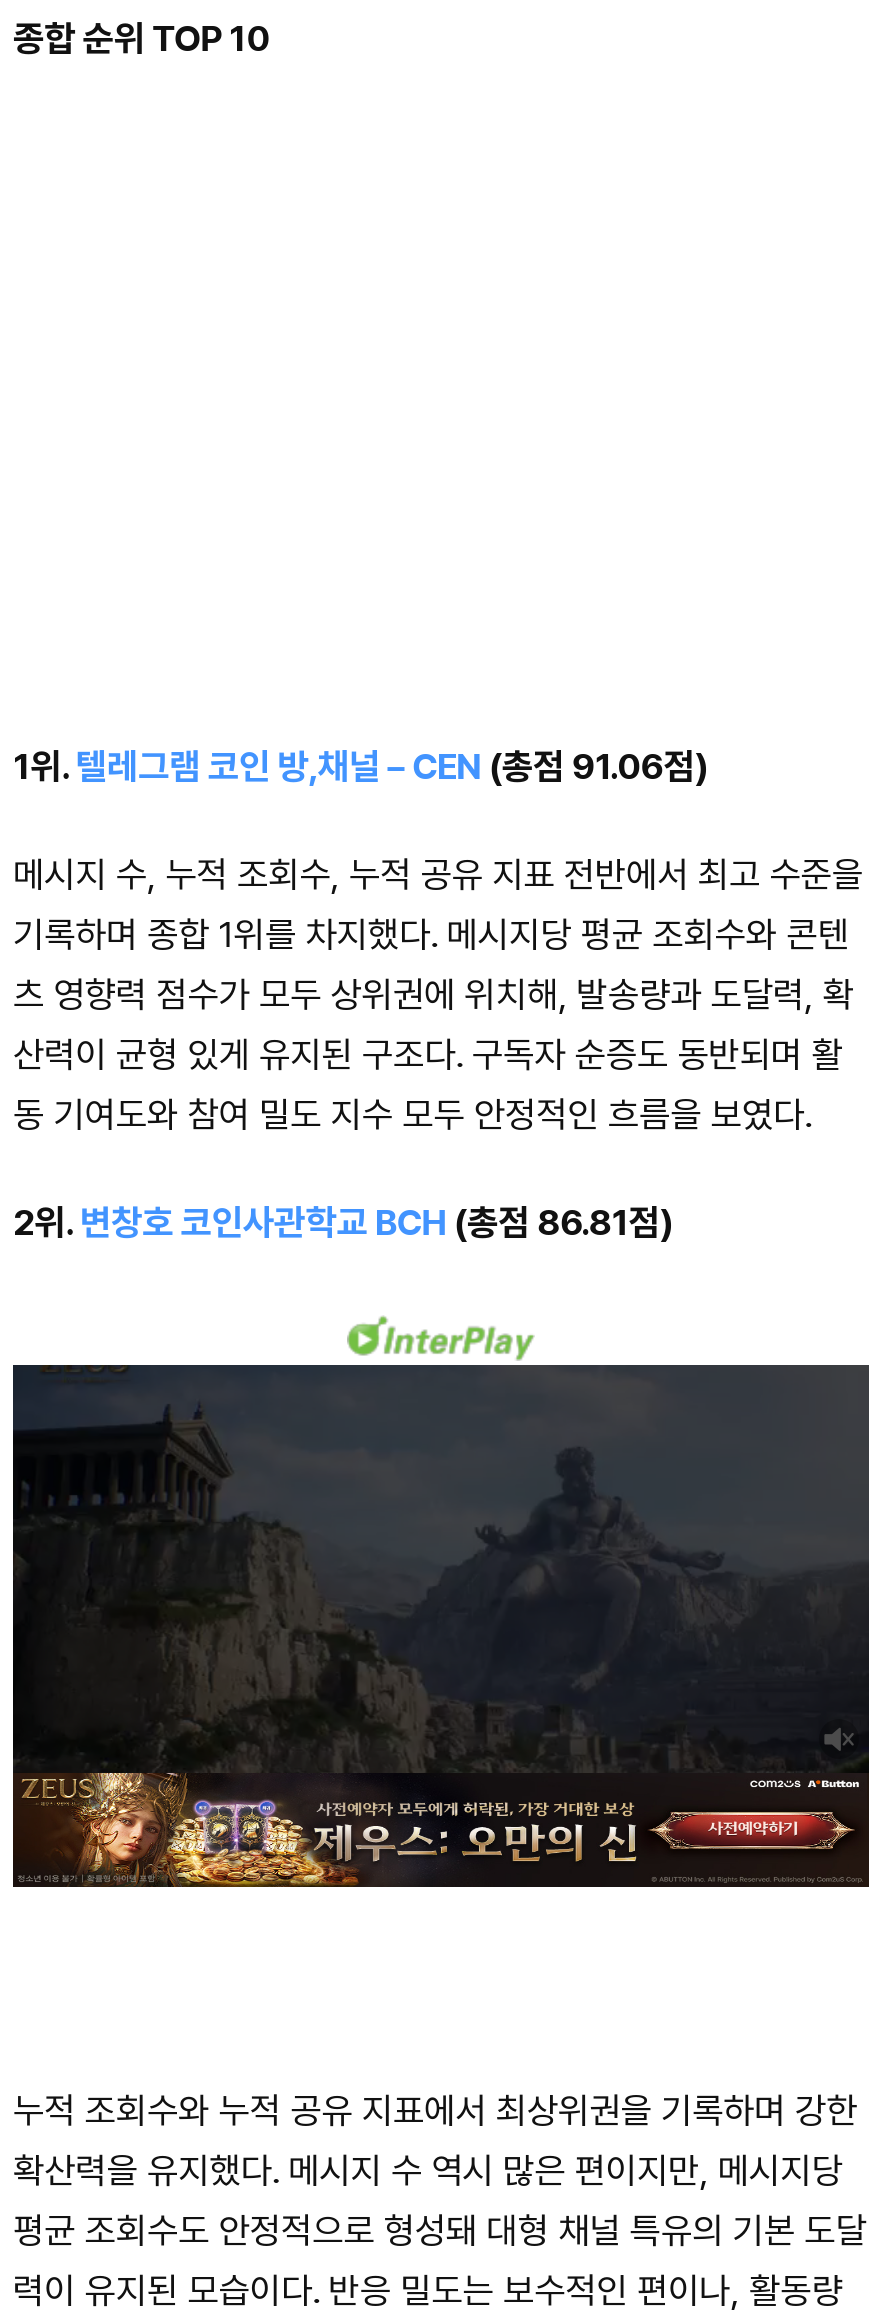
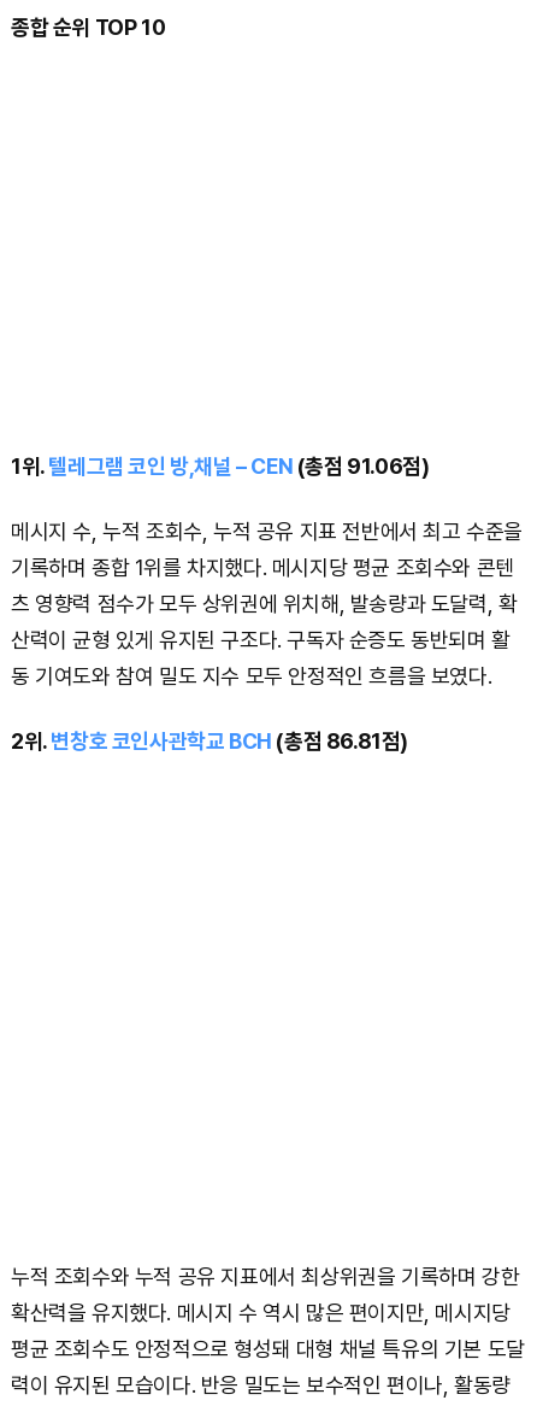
- [image]
